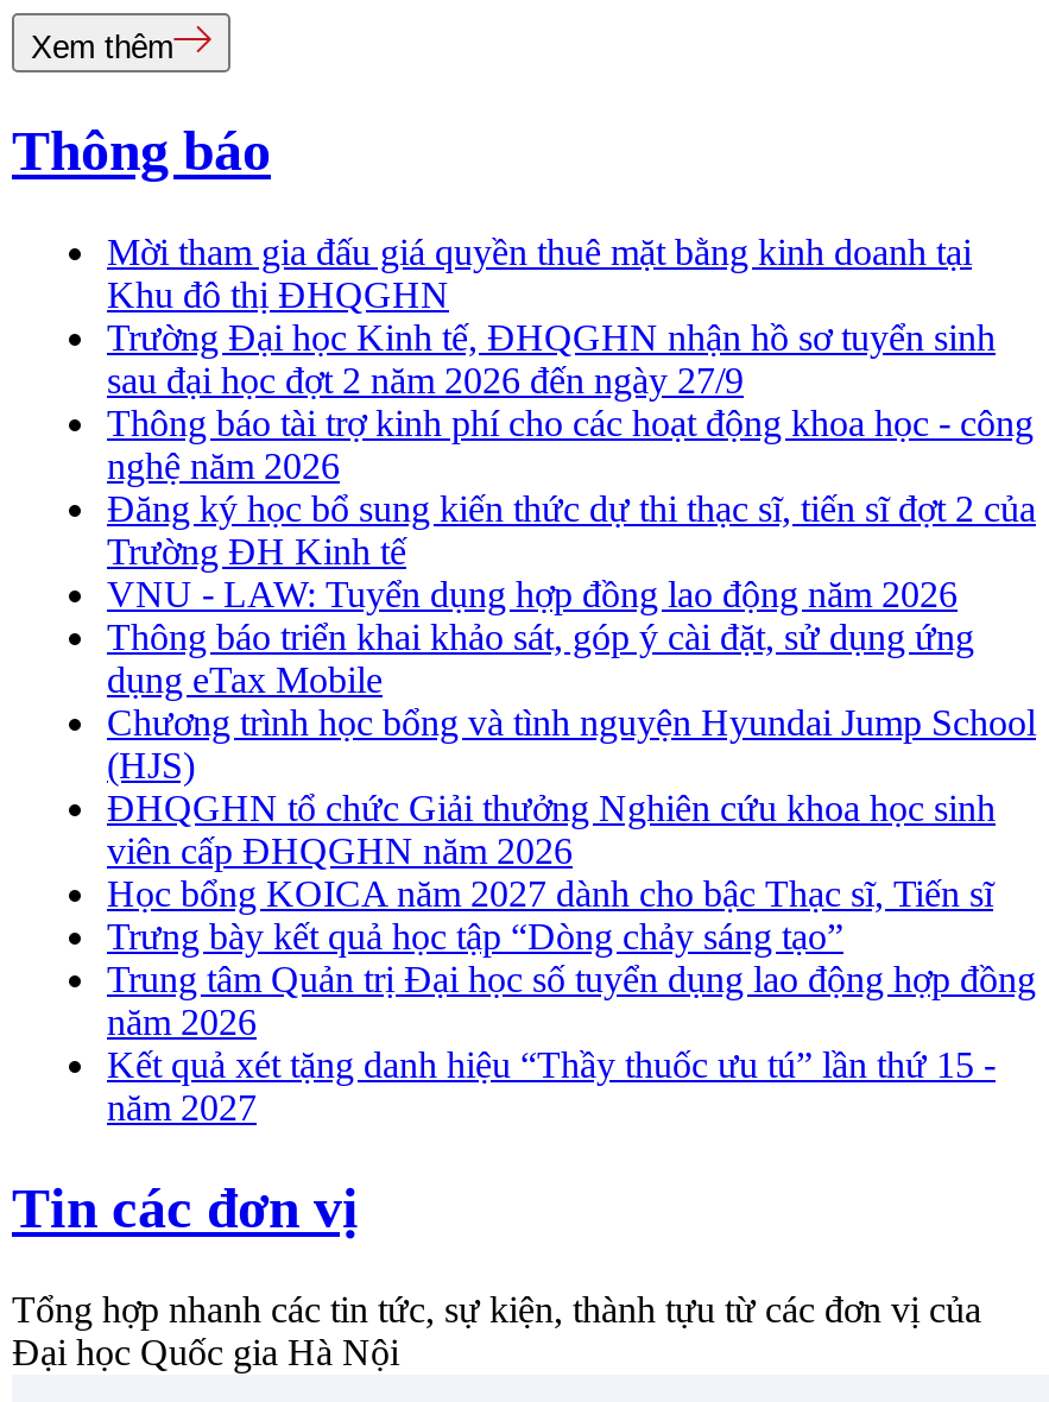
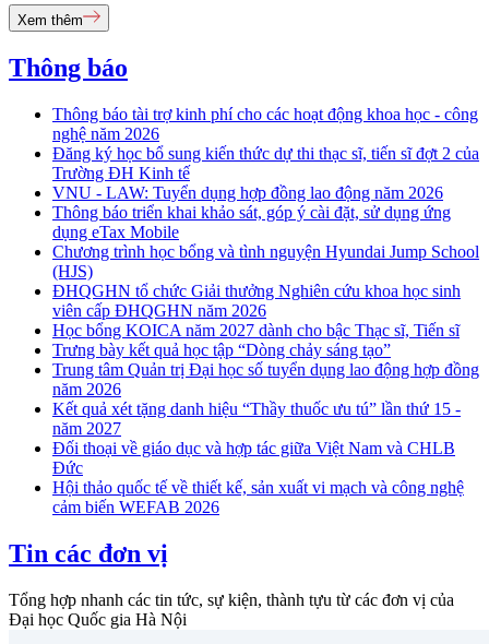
- Mời tham gia đấu giá quyền thuê mặt bằng kinh doanh tại
- Khu đô thị ĐHQGHN
- Trường Đại học Kinh tế, ĐHQGHN nhận hồ sơ tuyển sinh
- sau đại học đợt 2 năm 2026 đến ngày 27/9

moved up: Thông báo tài trợ kinh phí cho các hoạt động khoa học - công | nghệ năm 2026 | Đăng ký học bổ sung kiến thức dự thi thạc sĩ, tiến sĩ đợt 2 của | ... | Kết quả xét tặng danh hiệu “Thầy thuốc ưu tú” lần thứ 15 - | năm 2027

+ Đối thoại về giáo dục và hợp tác giữa Việt Nam và CHLB
+ Đức
+ Hội thảo quốc tế về thiết kế, sản xuất vi mạch và công nghệ
+ cảm biến WEFAB 2026
